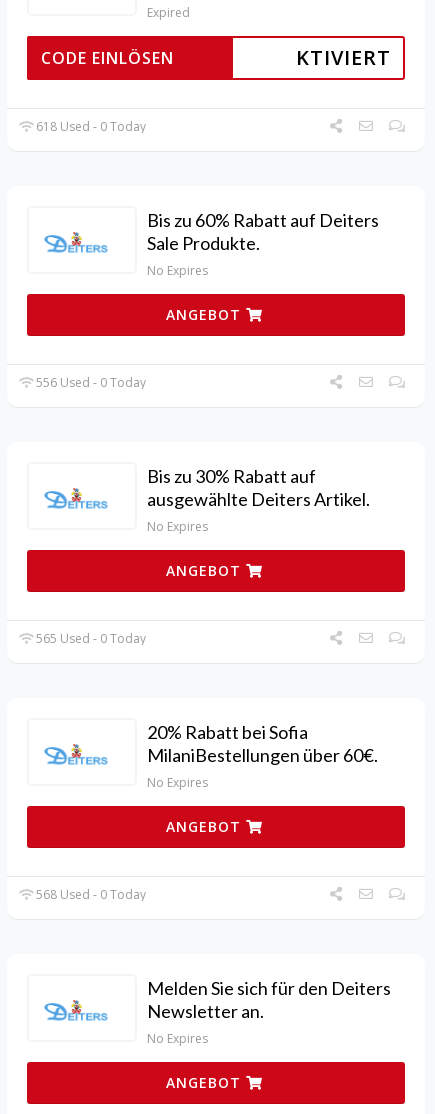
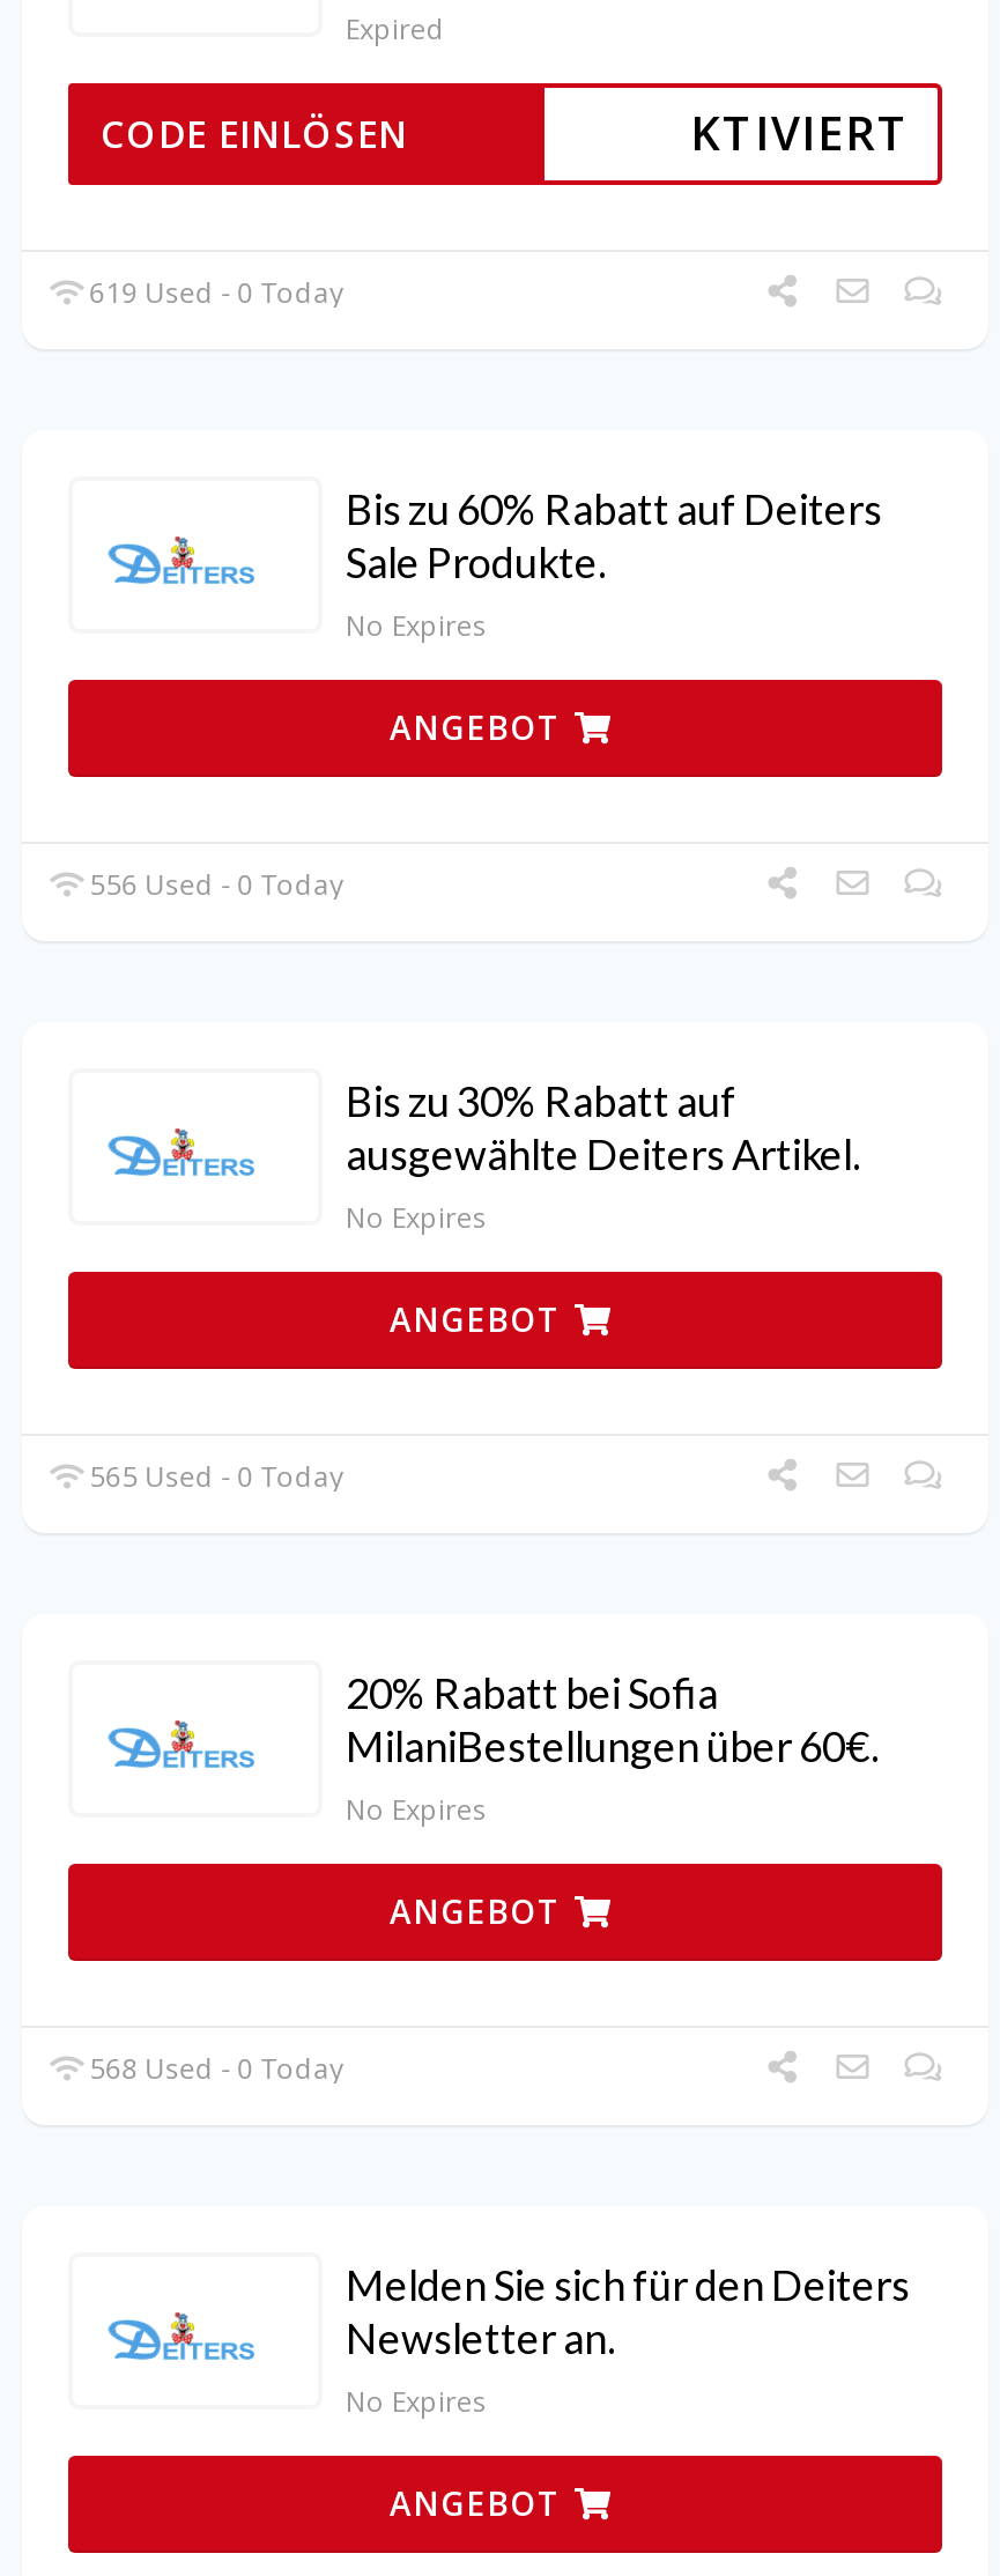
- 618 Used - 0 Today
+ 619 Used - 0 Today
